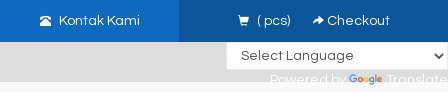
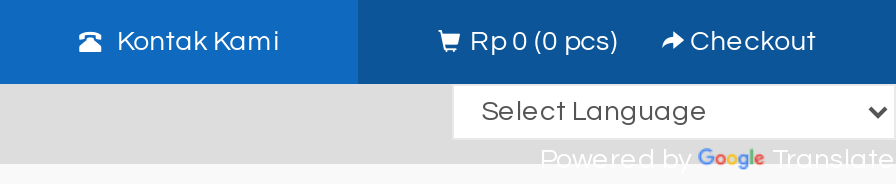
- (pcs)
+ Rp 0 (0 pcs)
